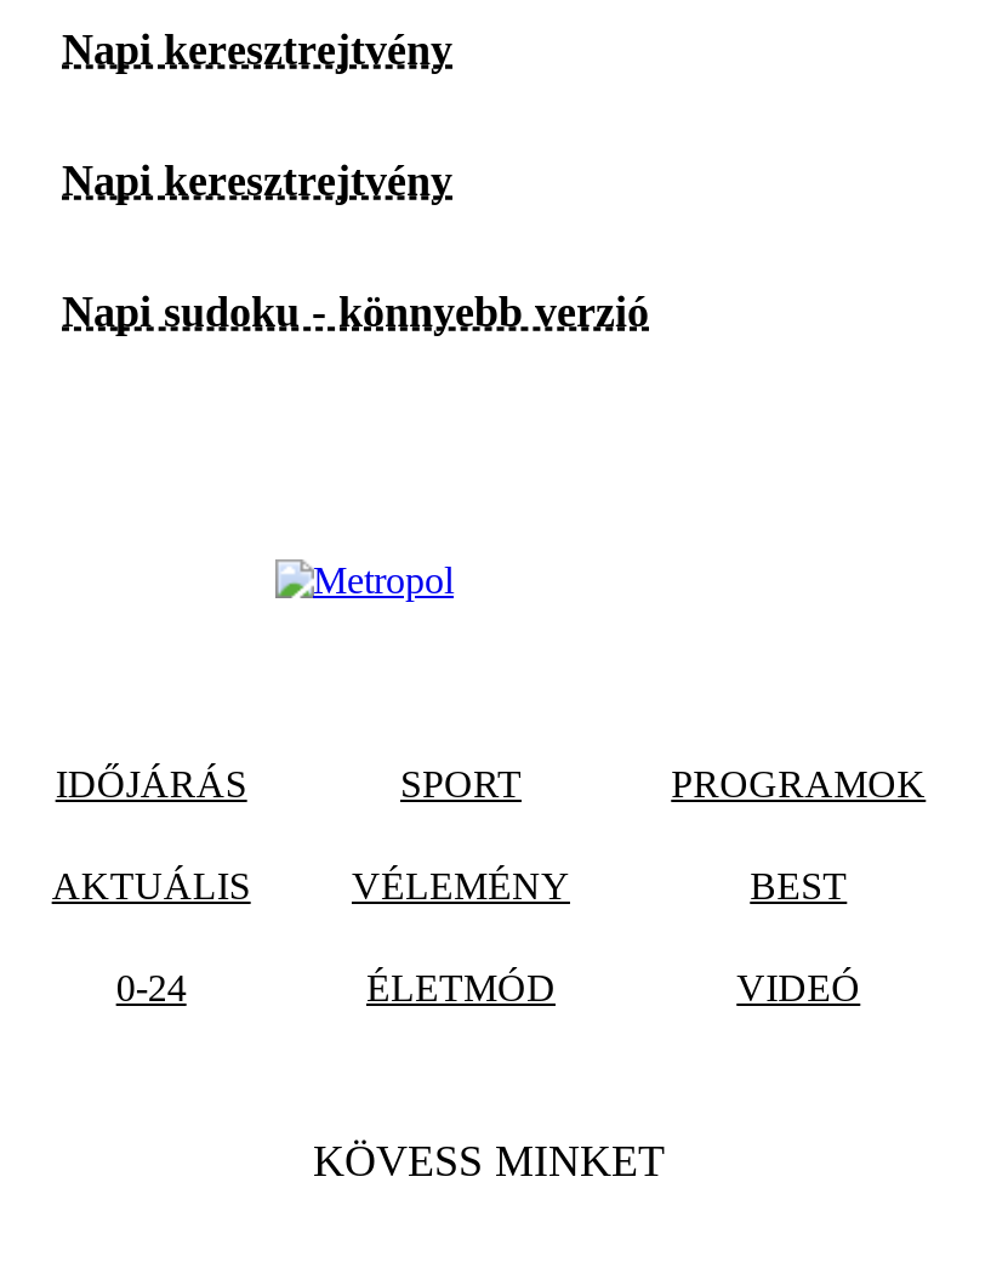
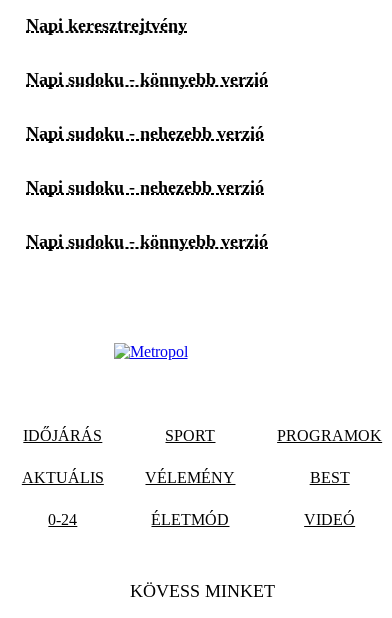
- Napi keresztrejtvény
+ Napi sudoku - könnyebb verzió
+ Napi sudoku - nehezebb verzió
+ Napi sudoku - nehezebb verzió
